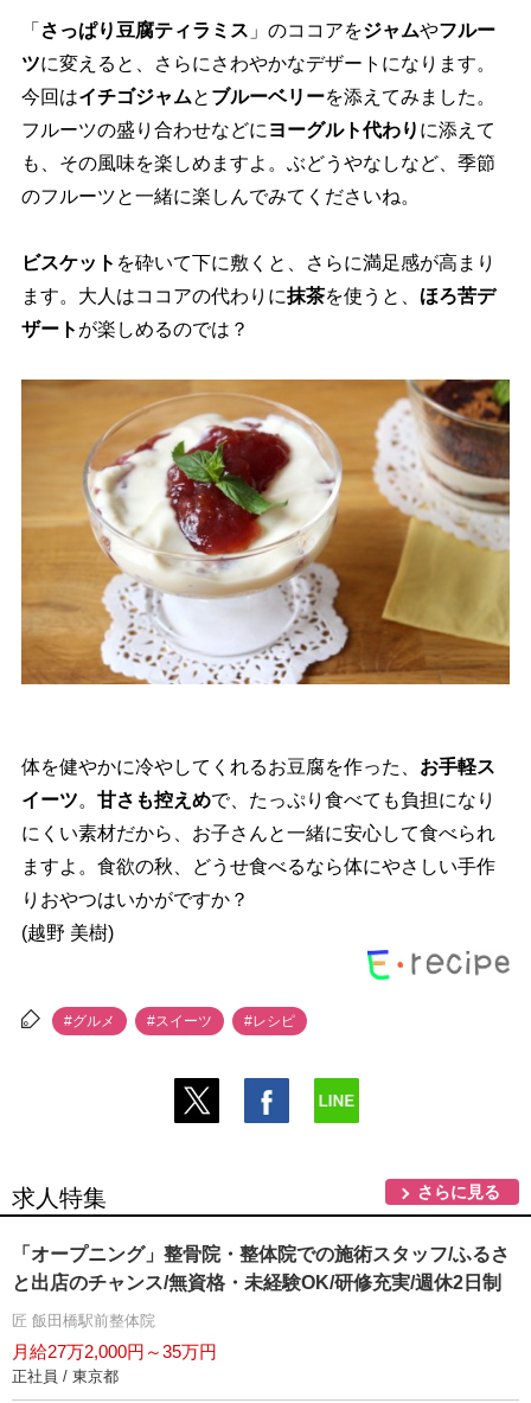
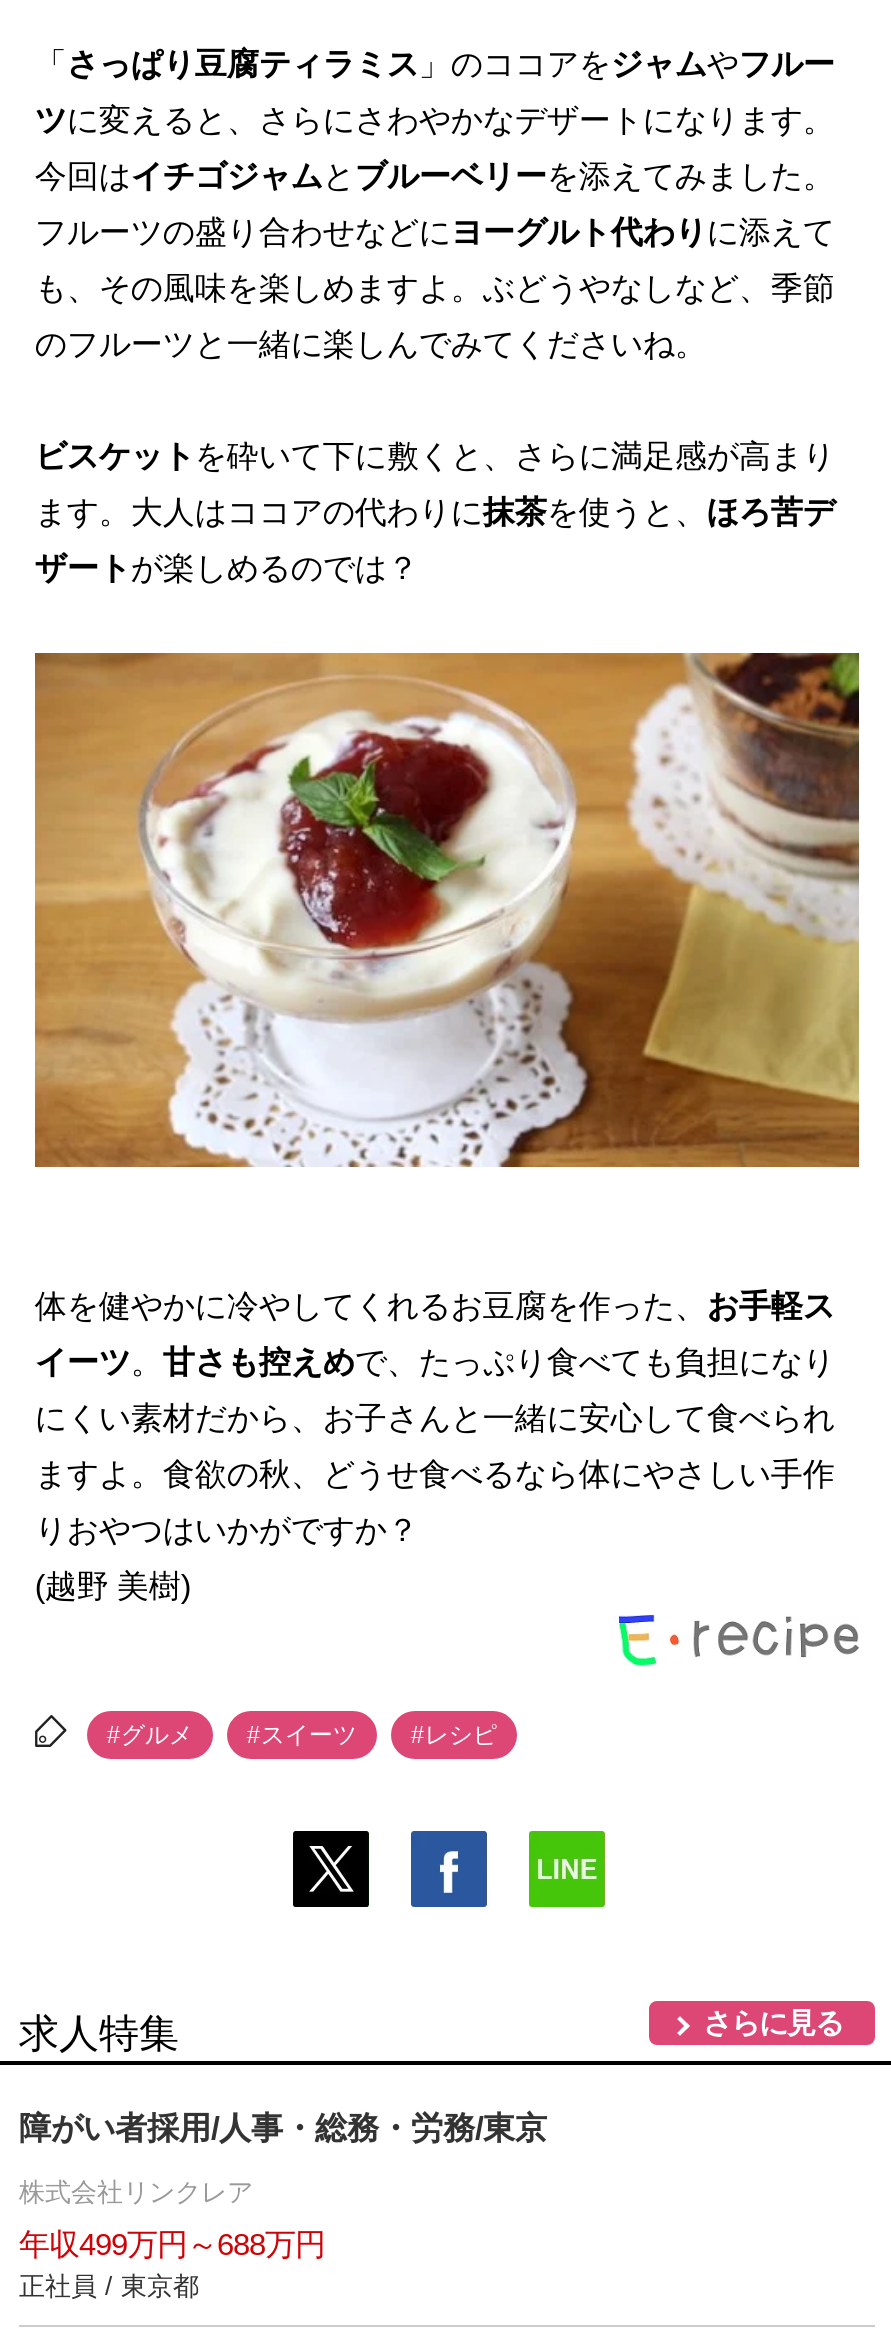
- 「オープニング」整骨院・整体院での施術スタッフ/ふるさ
- と出店のチャンス/無資格・未経験OK/研修充実/週休2日制
+ 障がい者採用/人事・総務・労務/東京

- 匠 飯田橋駅前整体院
+ 株式会社リンクレア

- 月給27万2,000円～35万円
+ 年収499万円～688万円
